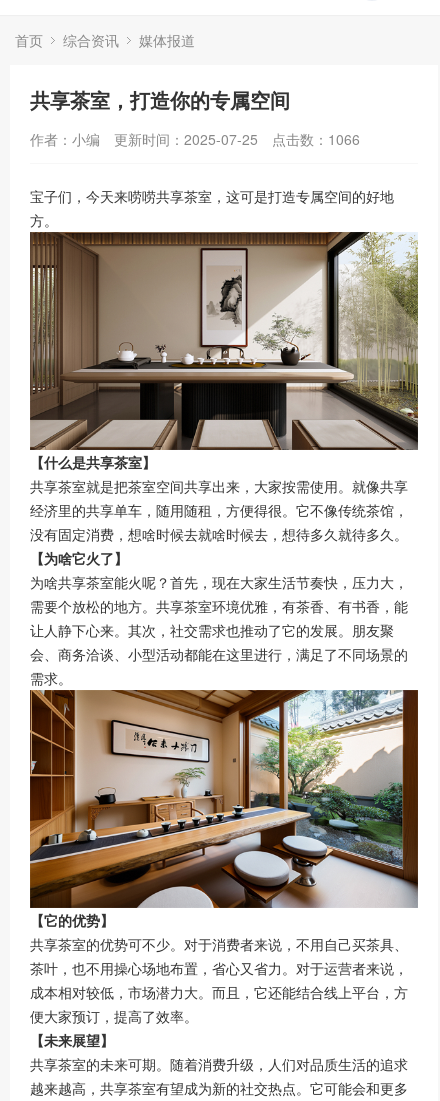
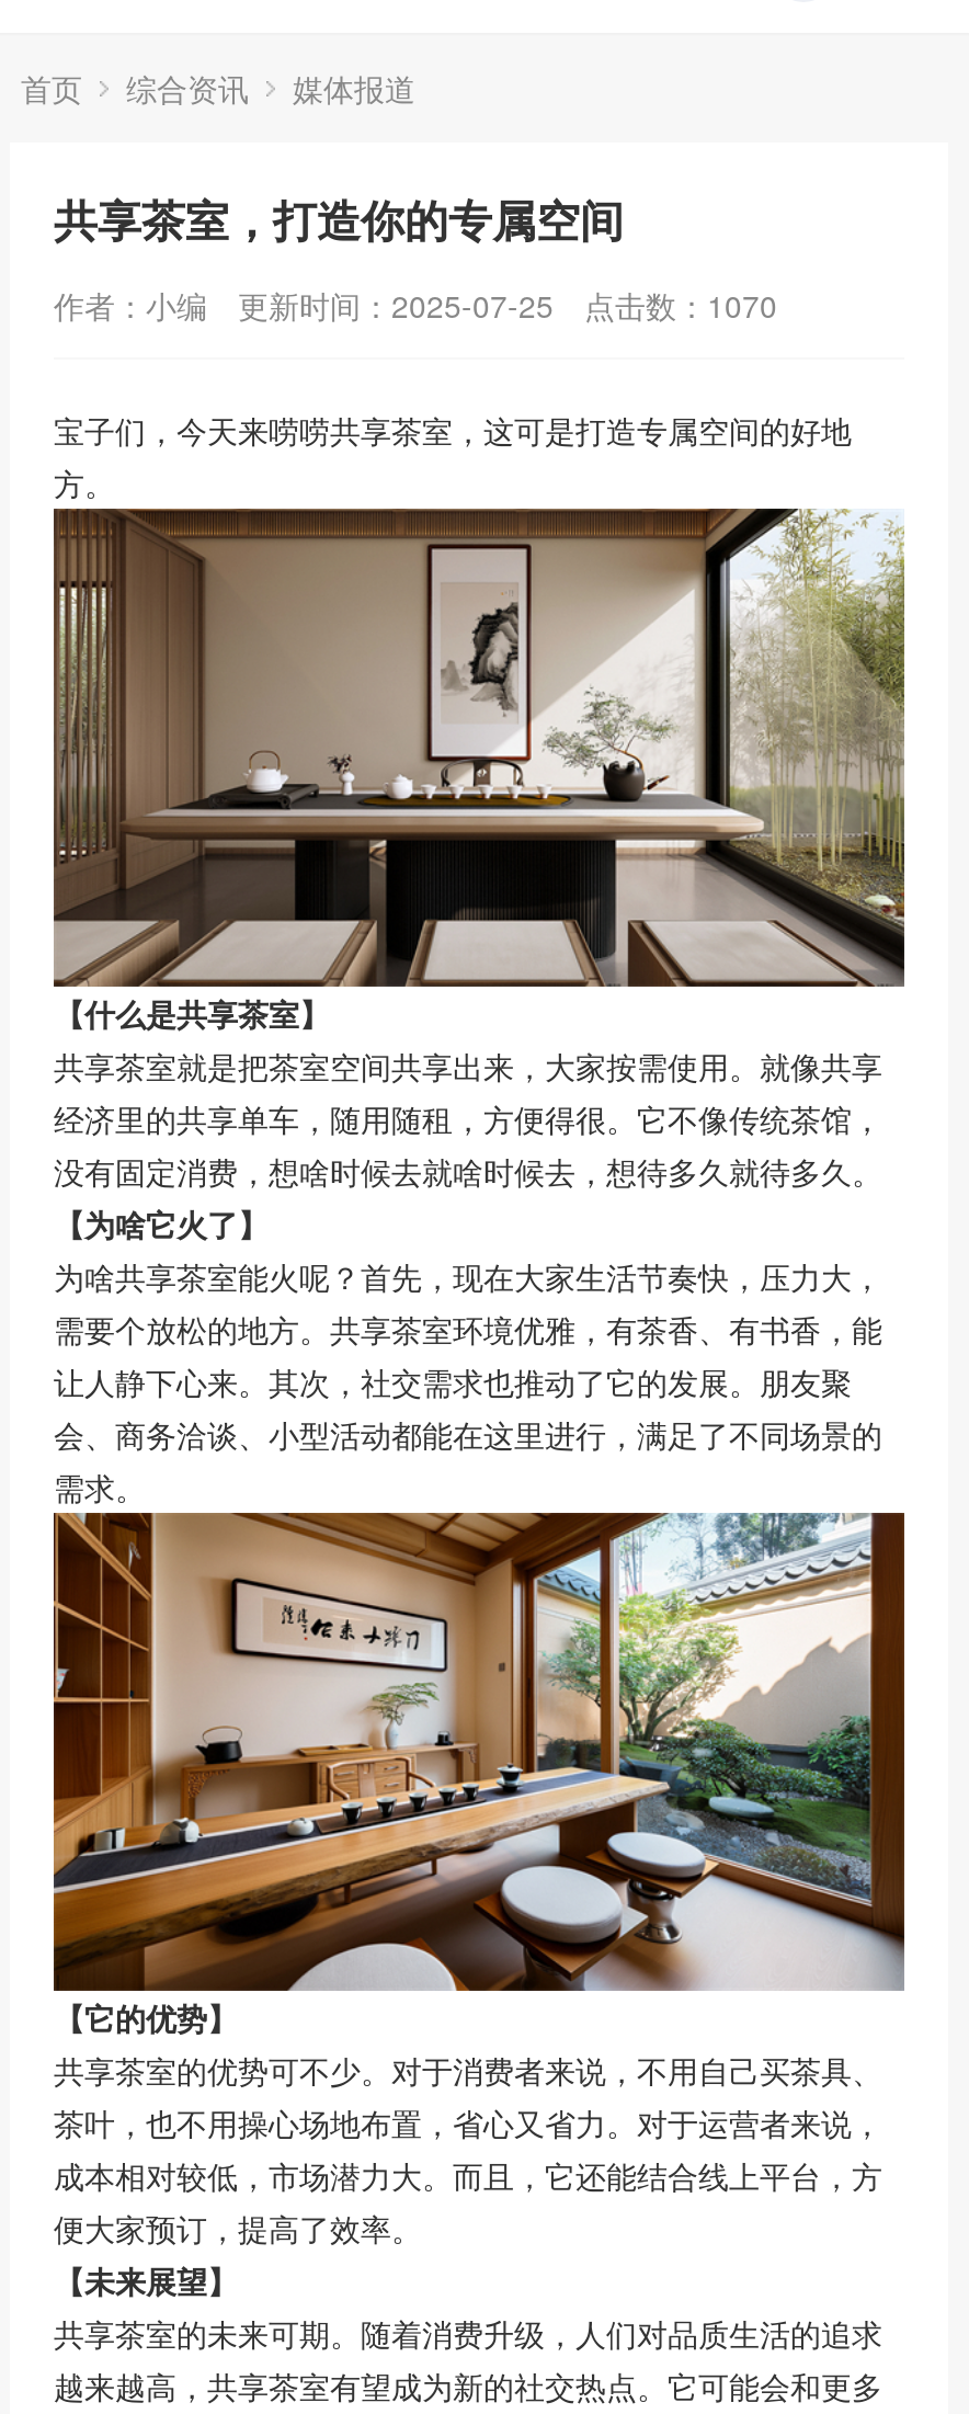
- 作者：小编 更新时间：2025-07-25 点击数：1066
+ 作者：小编 更新时间：2025-07-25 点击数：1070
